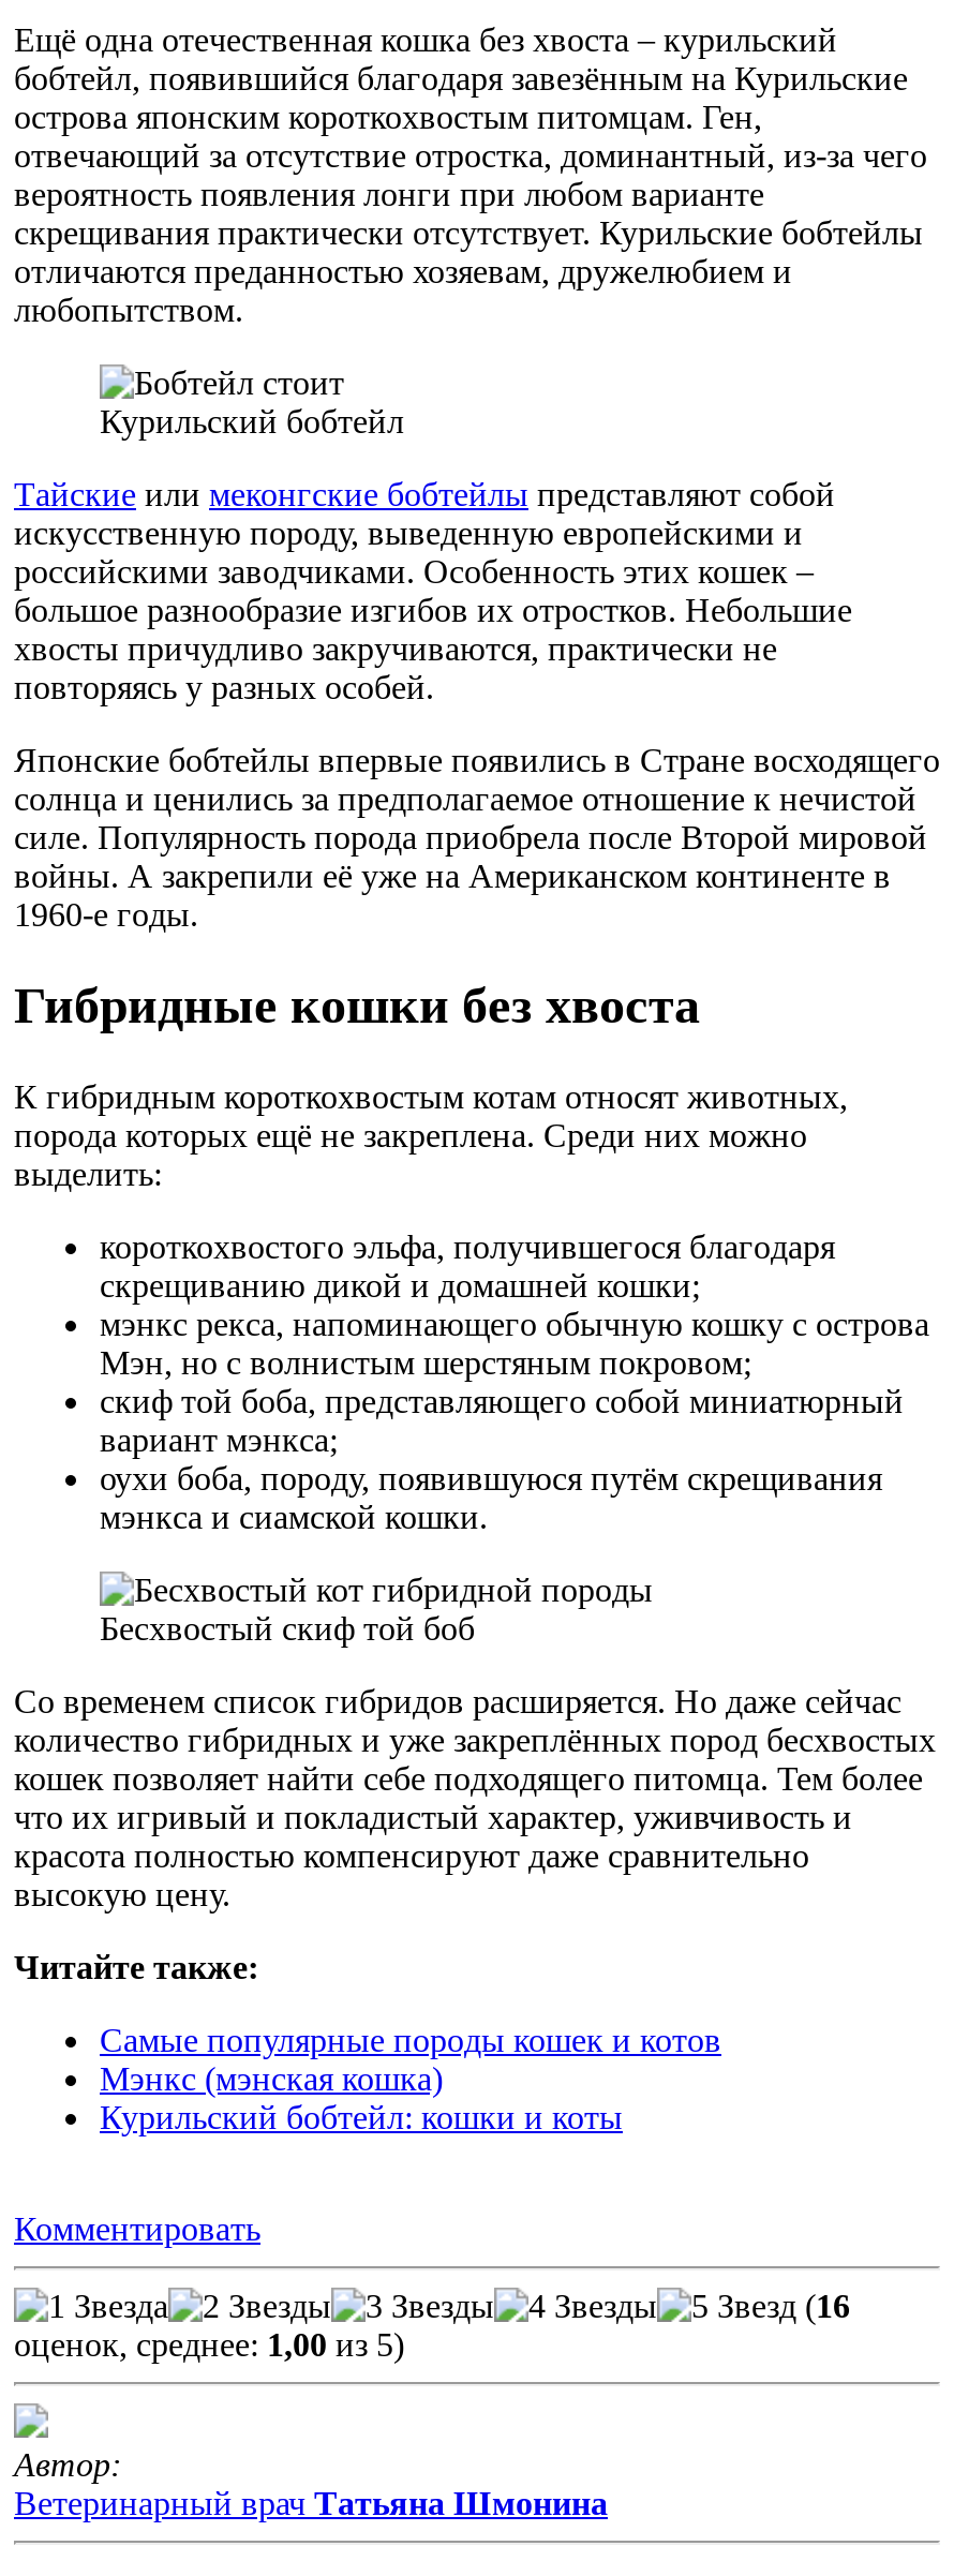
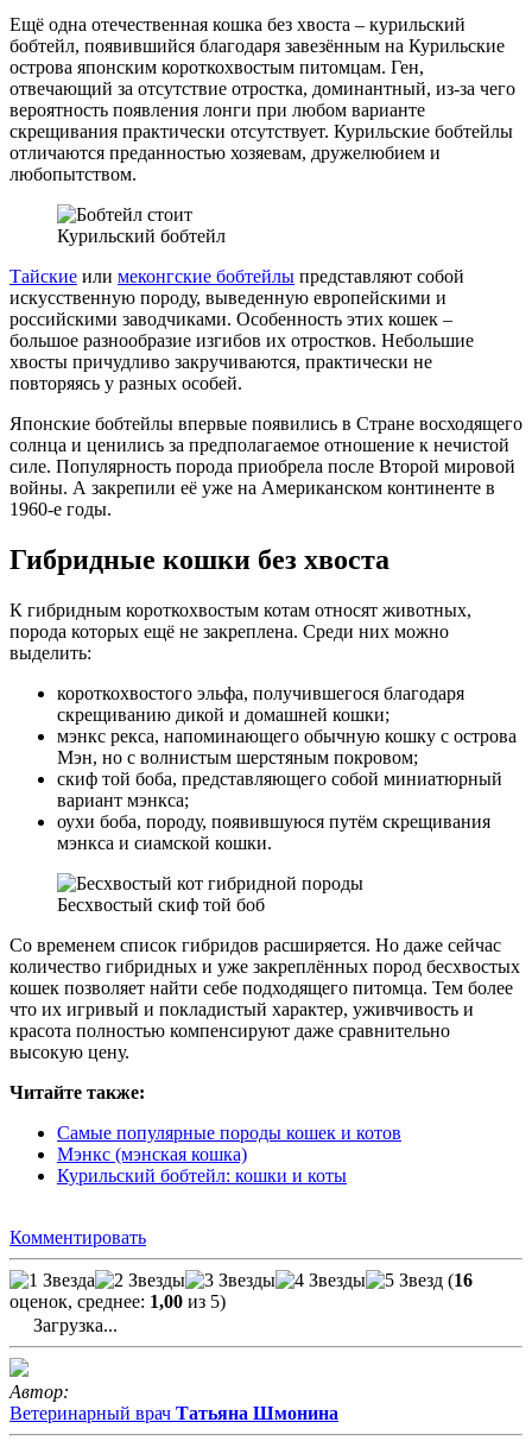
+ Загрузка...
